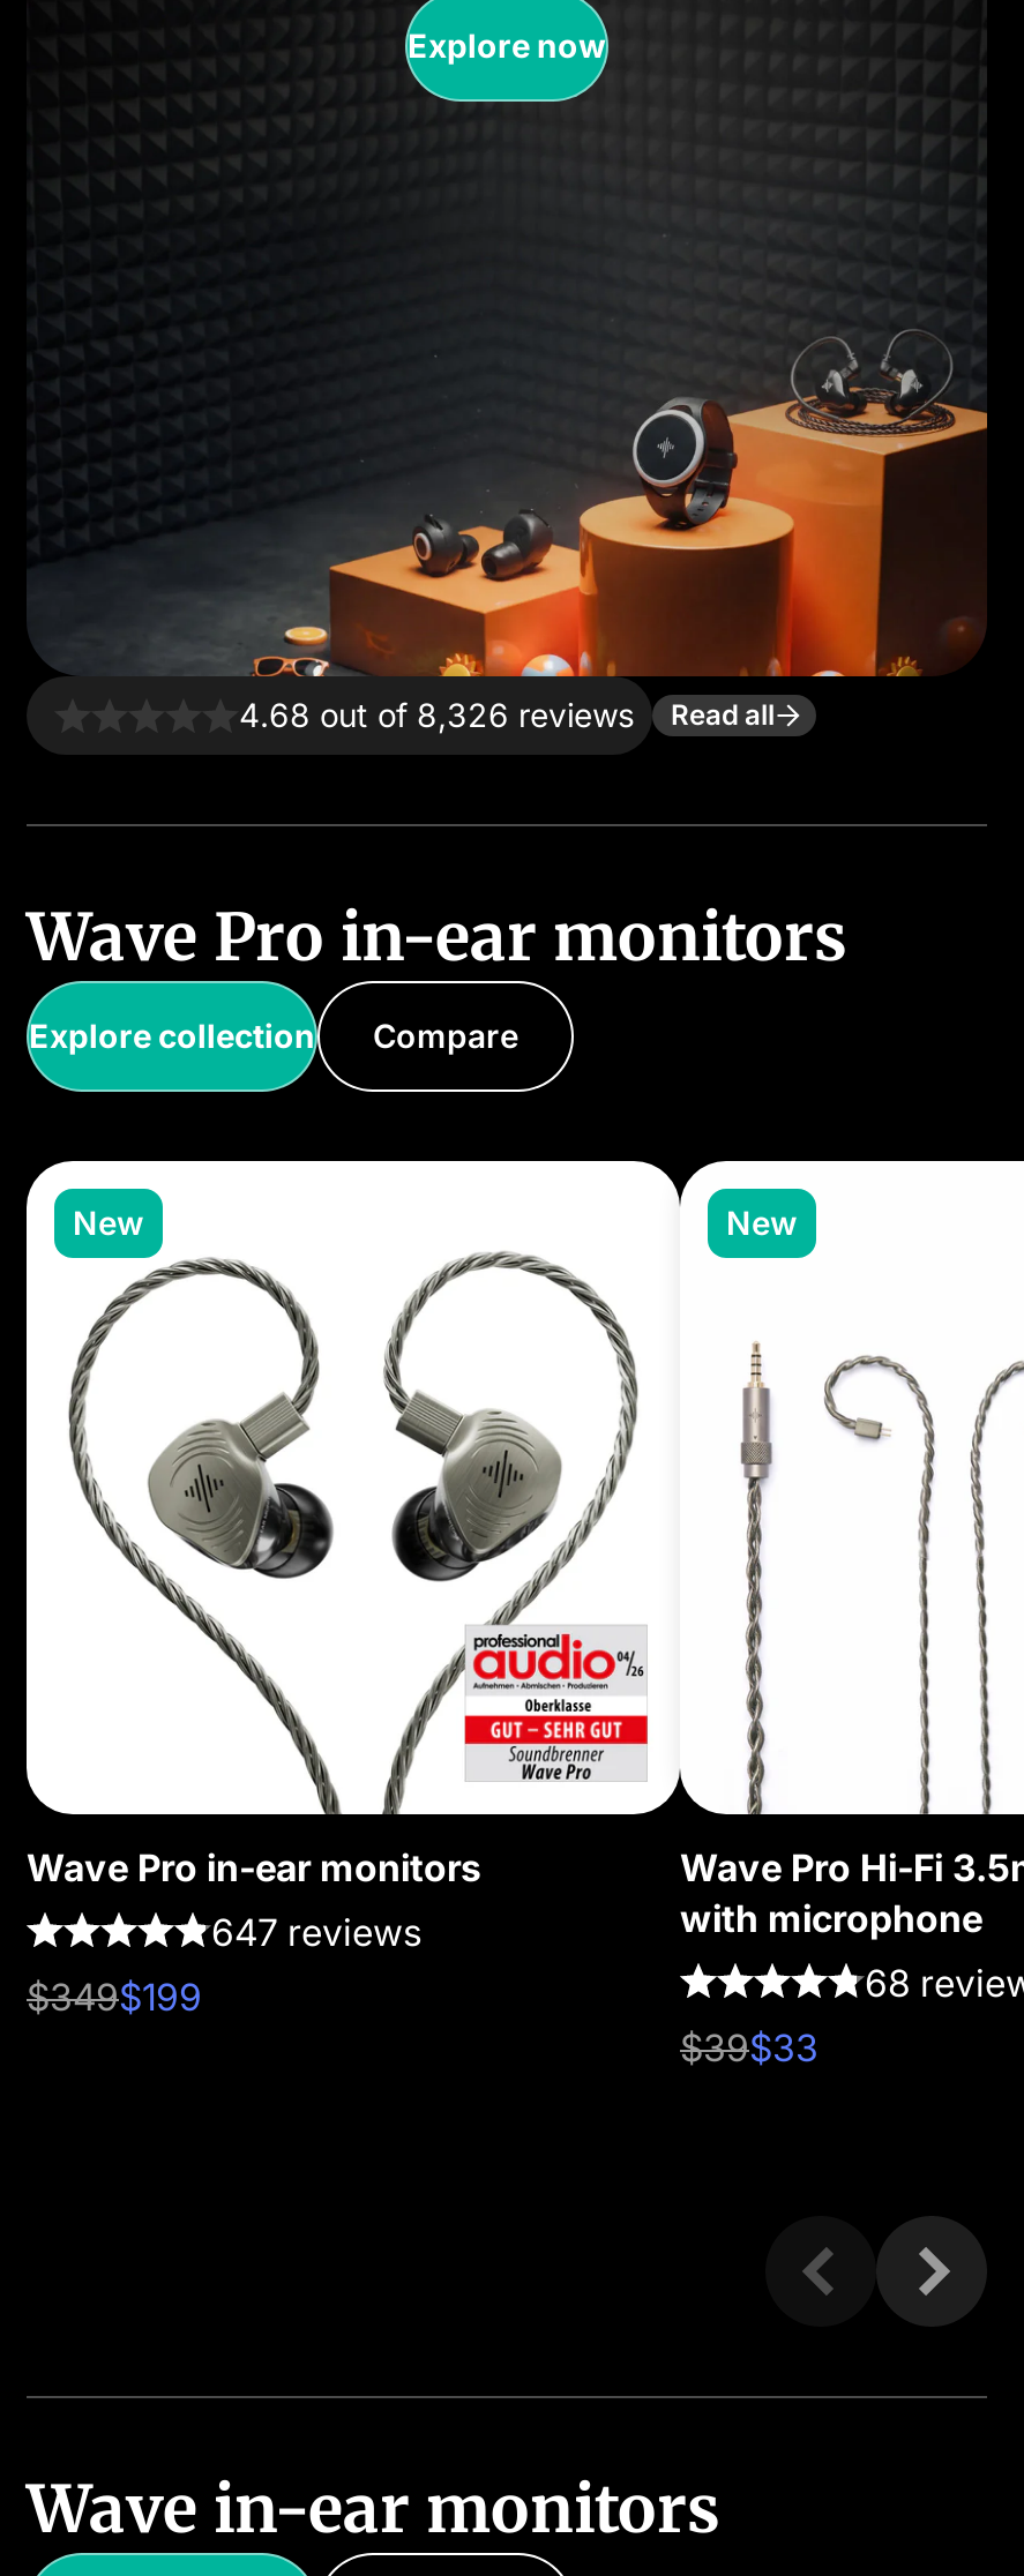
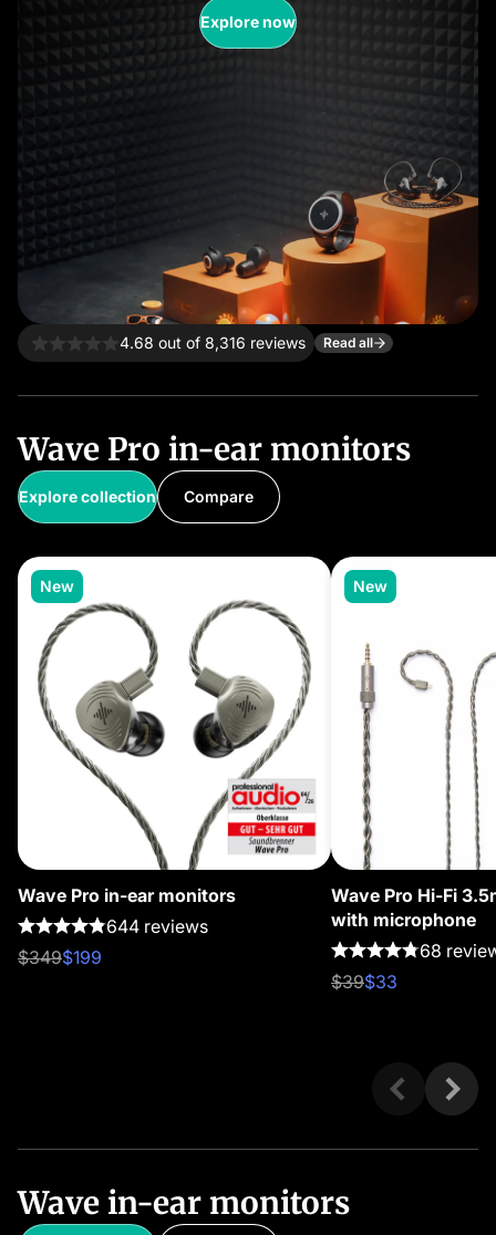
- 4.68 out of 8,326 reviews
+ 4.68 out of 8,316 reviews

- 647 reviews
+ 644 reviews
